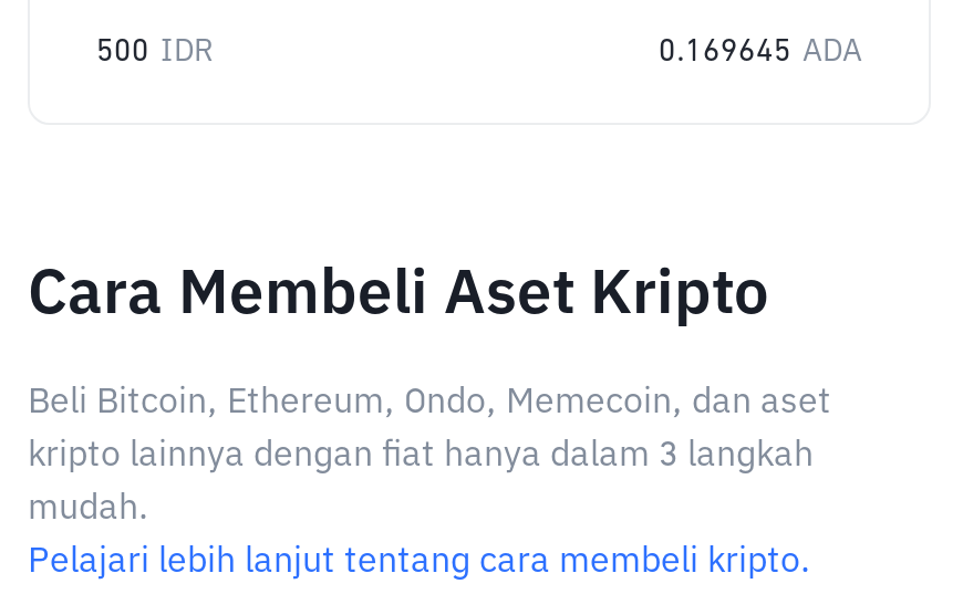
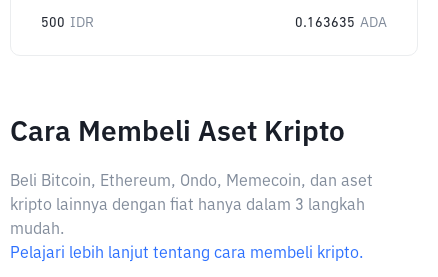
- 0.169645 ADA
+ 0.163635 ADA
